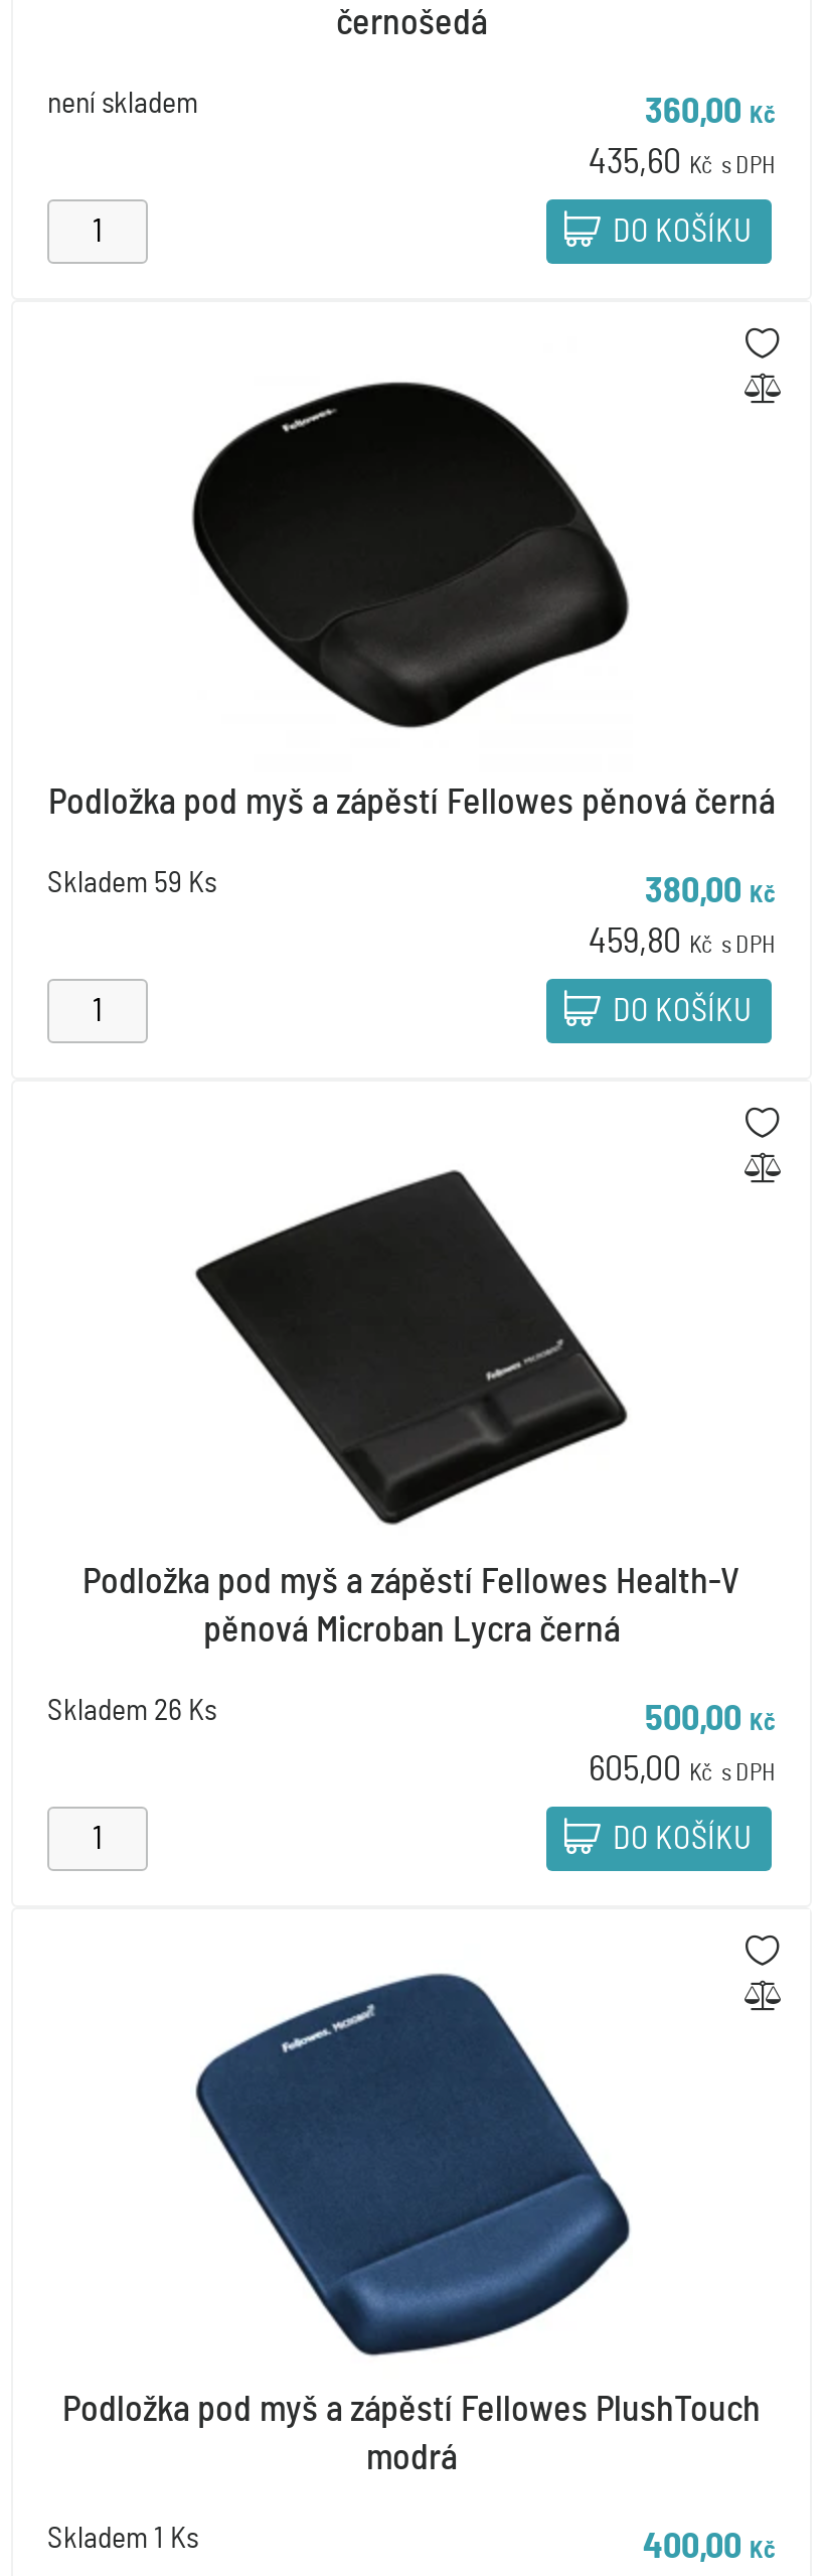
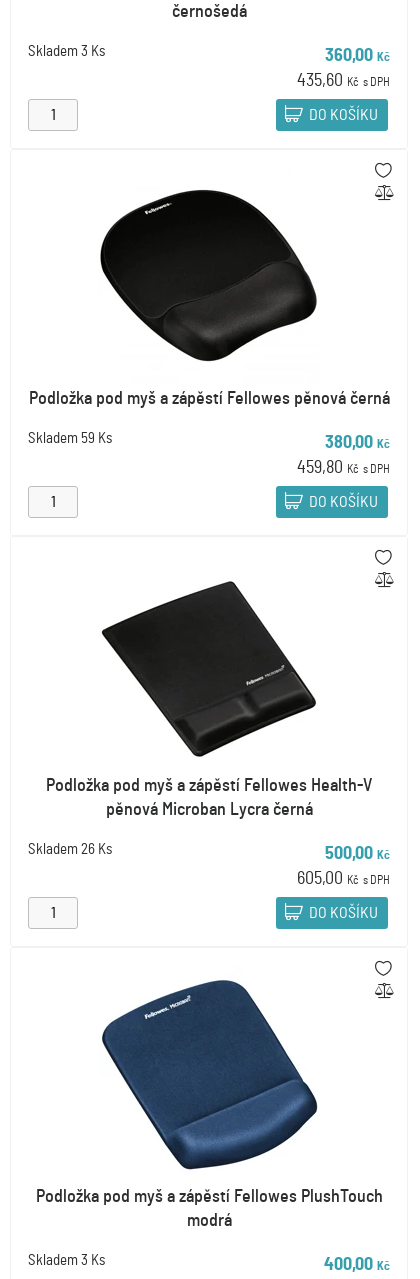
- není skladem
+ Skladem 3 Ks

- Skladem 1 Ks
+ Skladem 3 Ks
